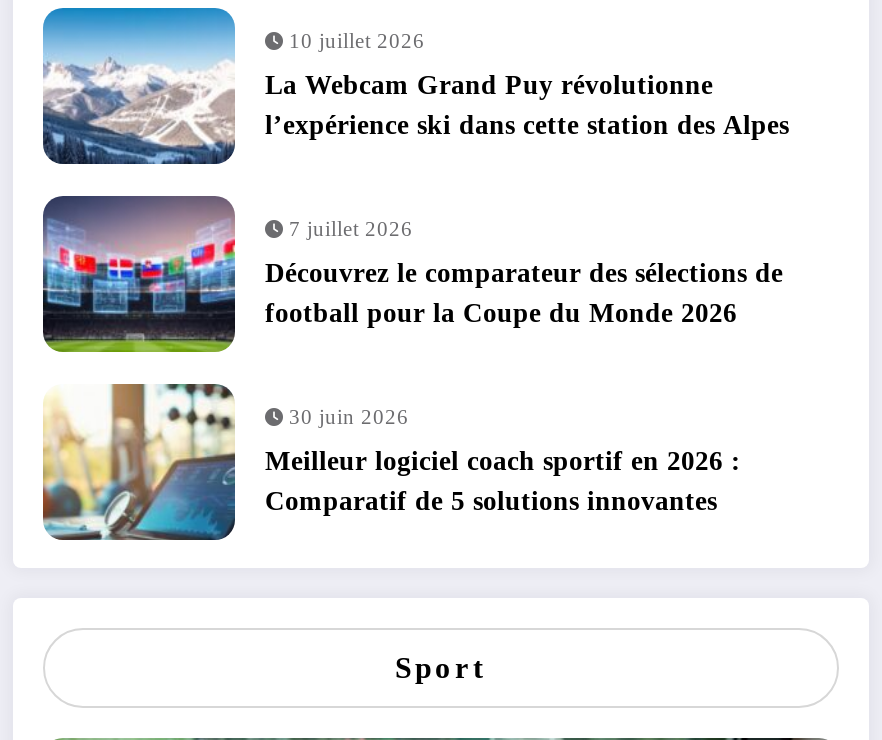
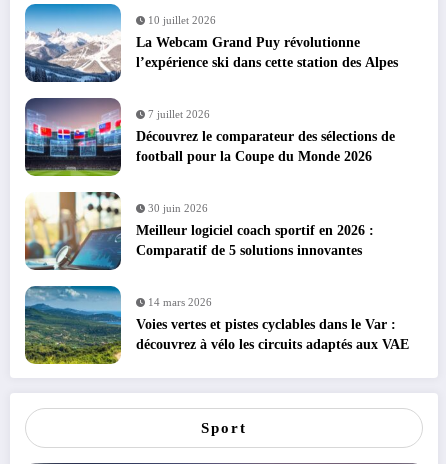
+ [image]
+ 14 mars 2026
+ Voies vertes et pistes cyclables dans le Var :
+ découvrez à vélo les circuits adaptés aux VAE
